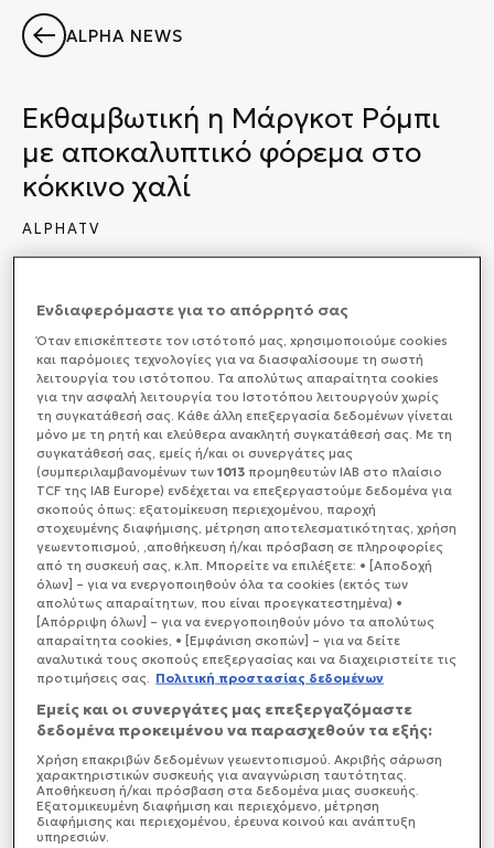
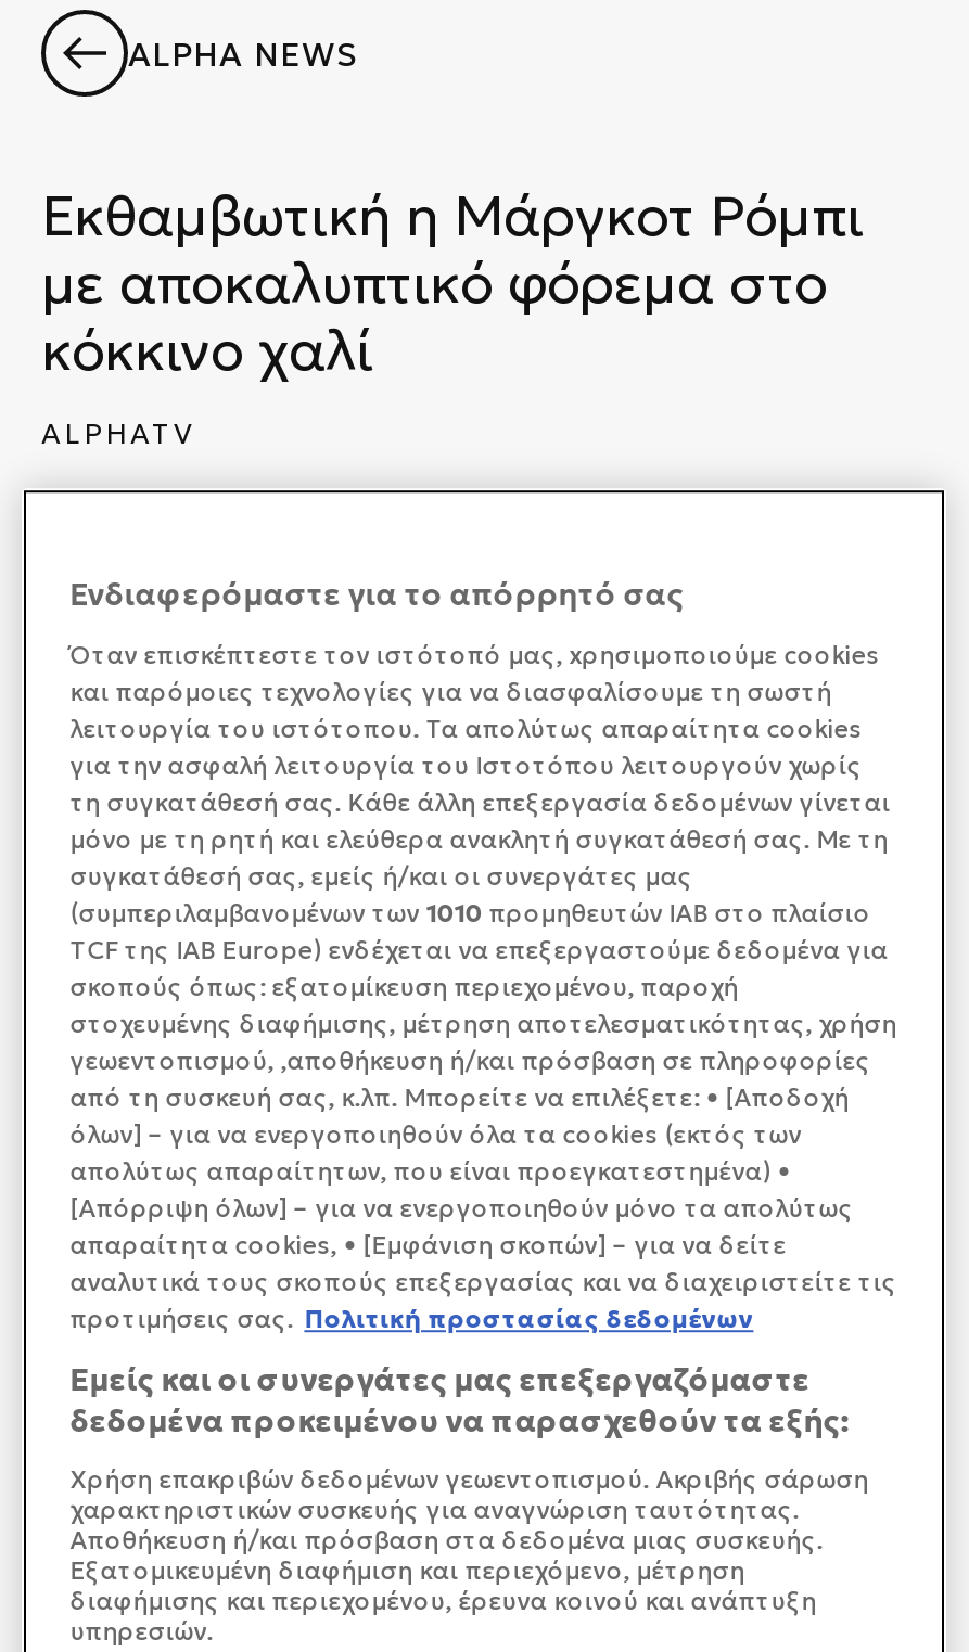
- (συμπεριλαμβανομένων των 1013 προμηθευτών IAB στο πλαίσιο
+ (συμπεριλαμβανομένων των 1010 προμηθευτών IAB στο πλαίσιο
